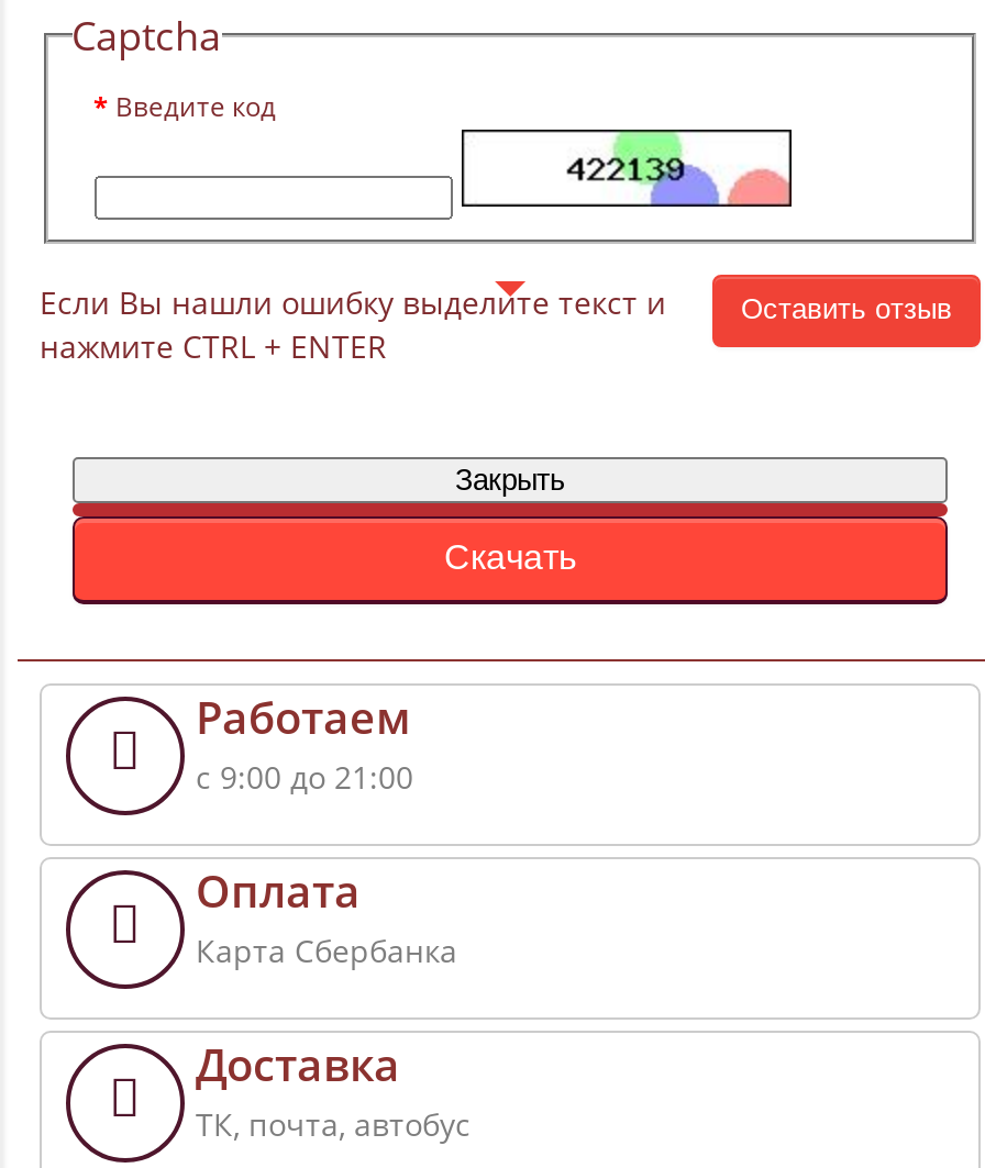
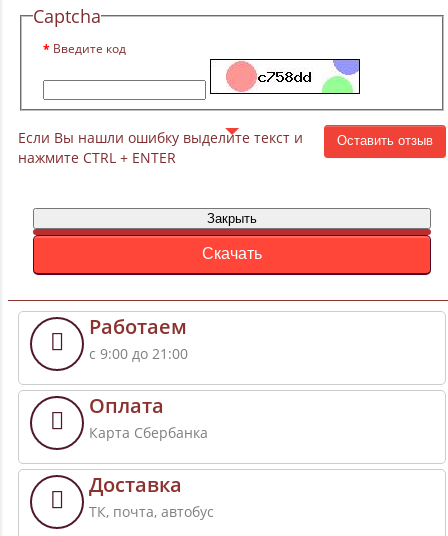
- [image]
+ [image]
